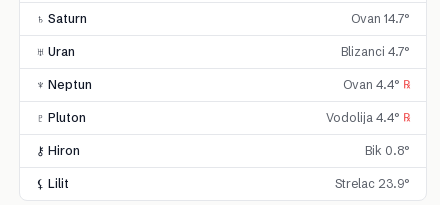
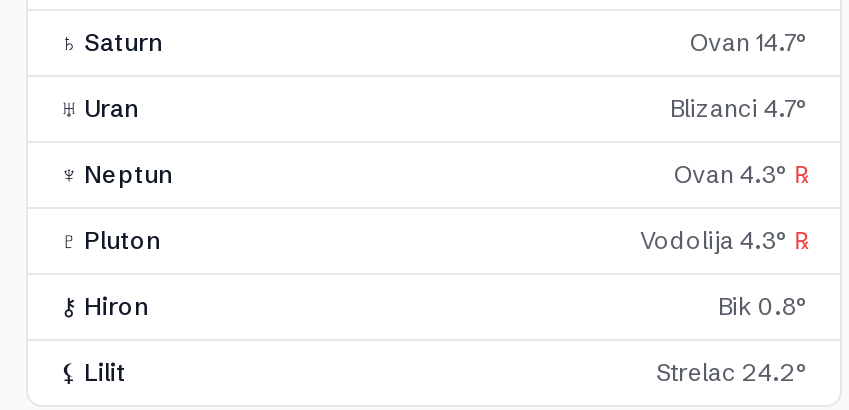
- Ovan 4.4° ℞
+ Ovan 4.3° ℞

- Vodolija 4.4° ℞
+ Vodolija 4.3° ℞

- Strelac 23.9°
+ Strelac 24.2°
